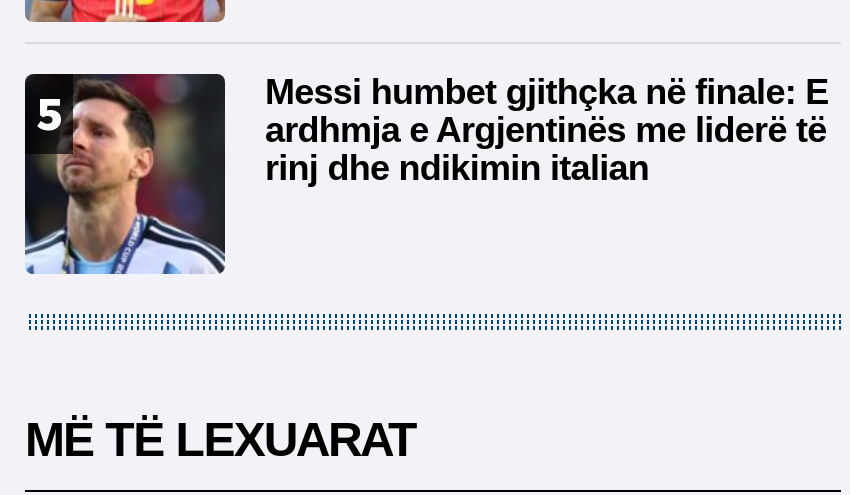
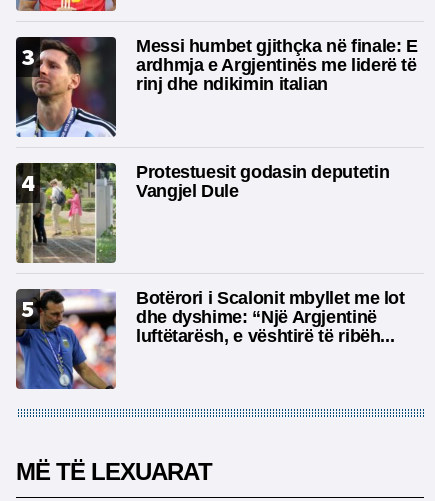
- 5
+ 3

+ 4
+ Protestuesit godasin deputetin
+ Vangjel Dule

+ 5
+ Botërori i Scalonit mbyllet me lot
+ dhe dyshime: “Një Argjentinë
+ luftëtarësh, e vështirë të ribëh...
